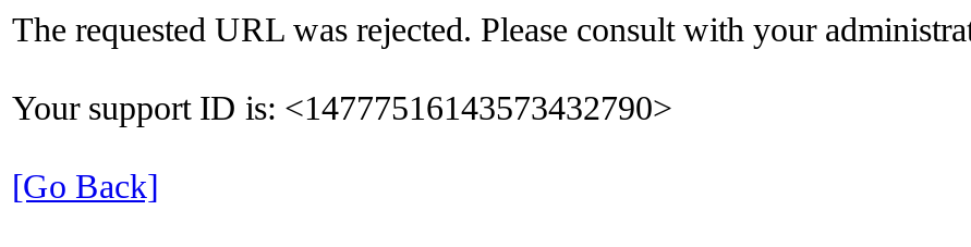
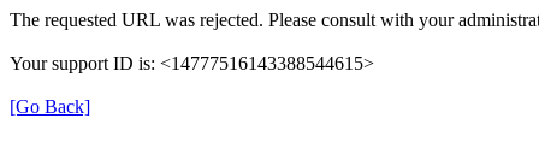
- Your support ID is: <14777516143573432790>
+ Your support ID is: <14777516143388544615>
